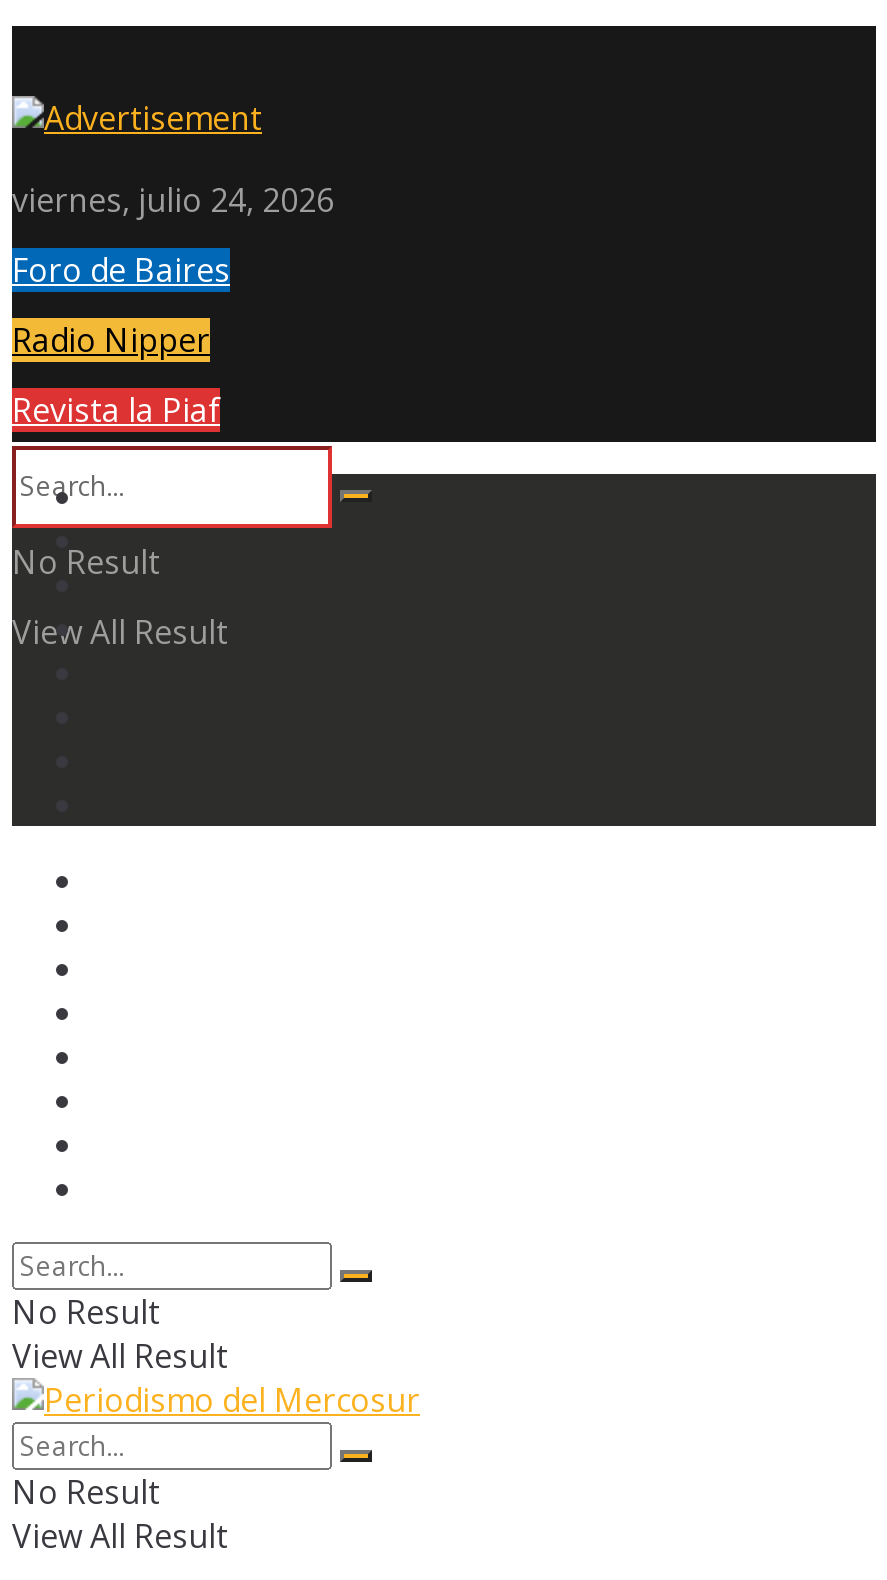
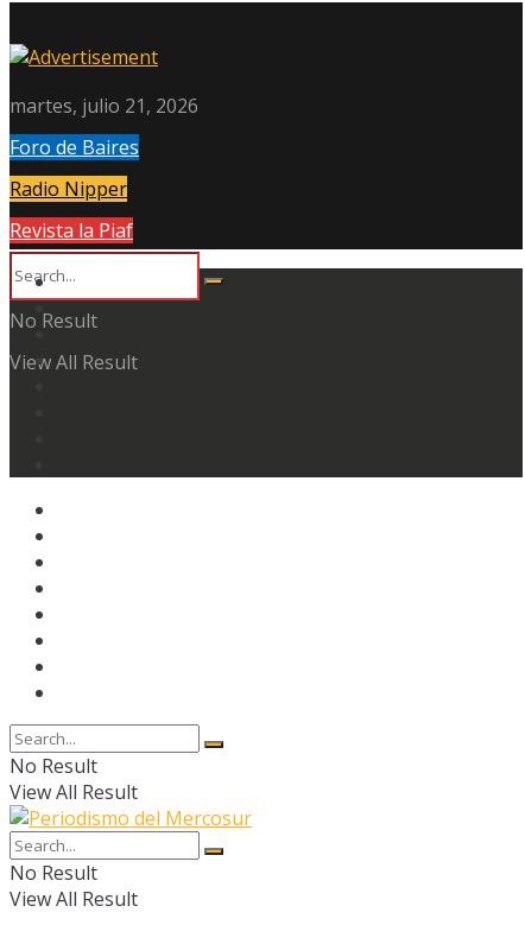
- viernes, julio 24, 2026
+ martes, julio 21, 2026
